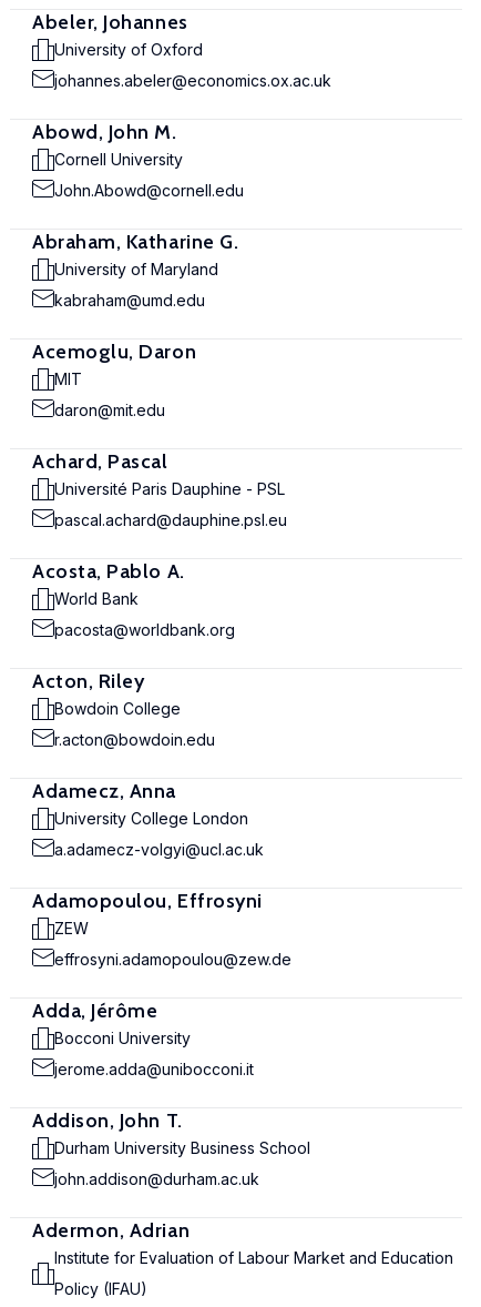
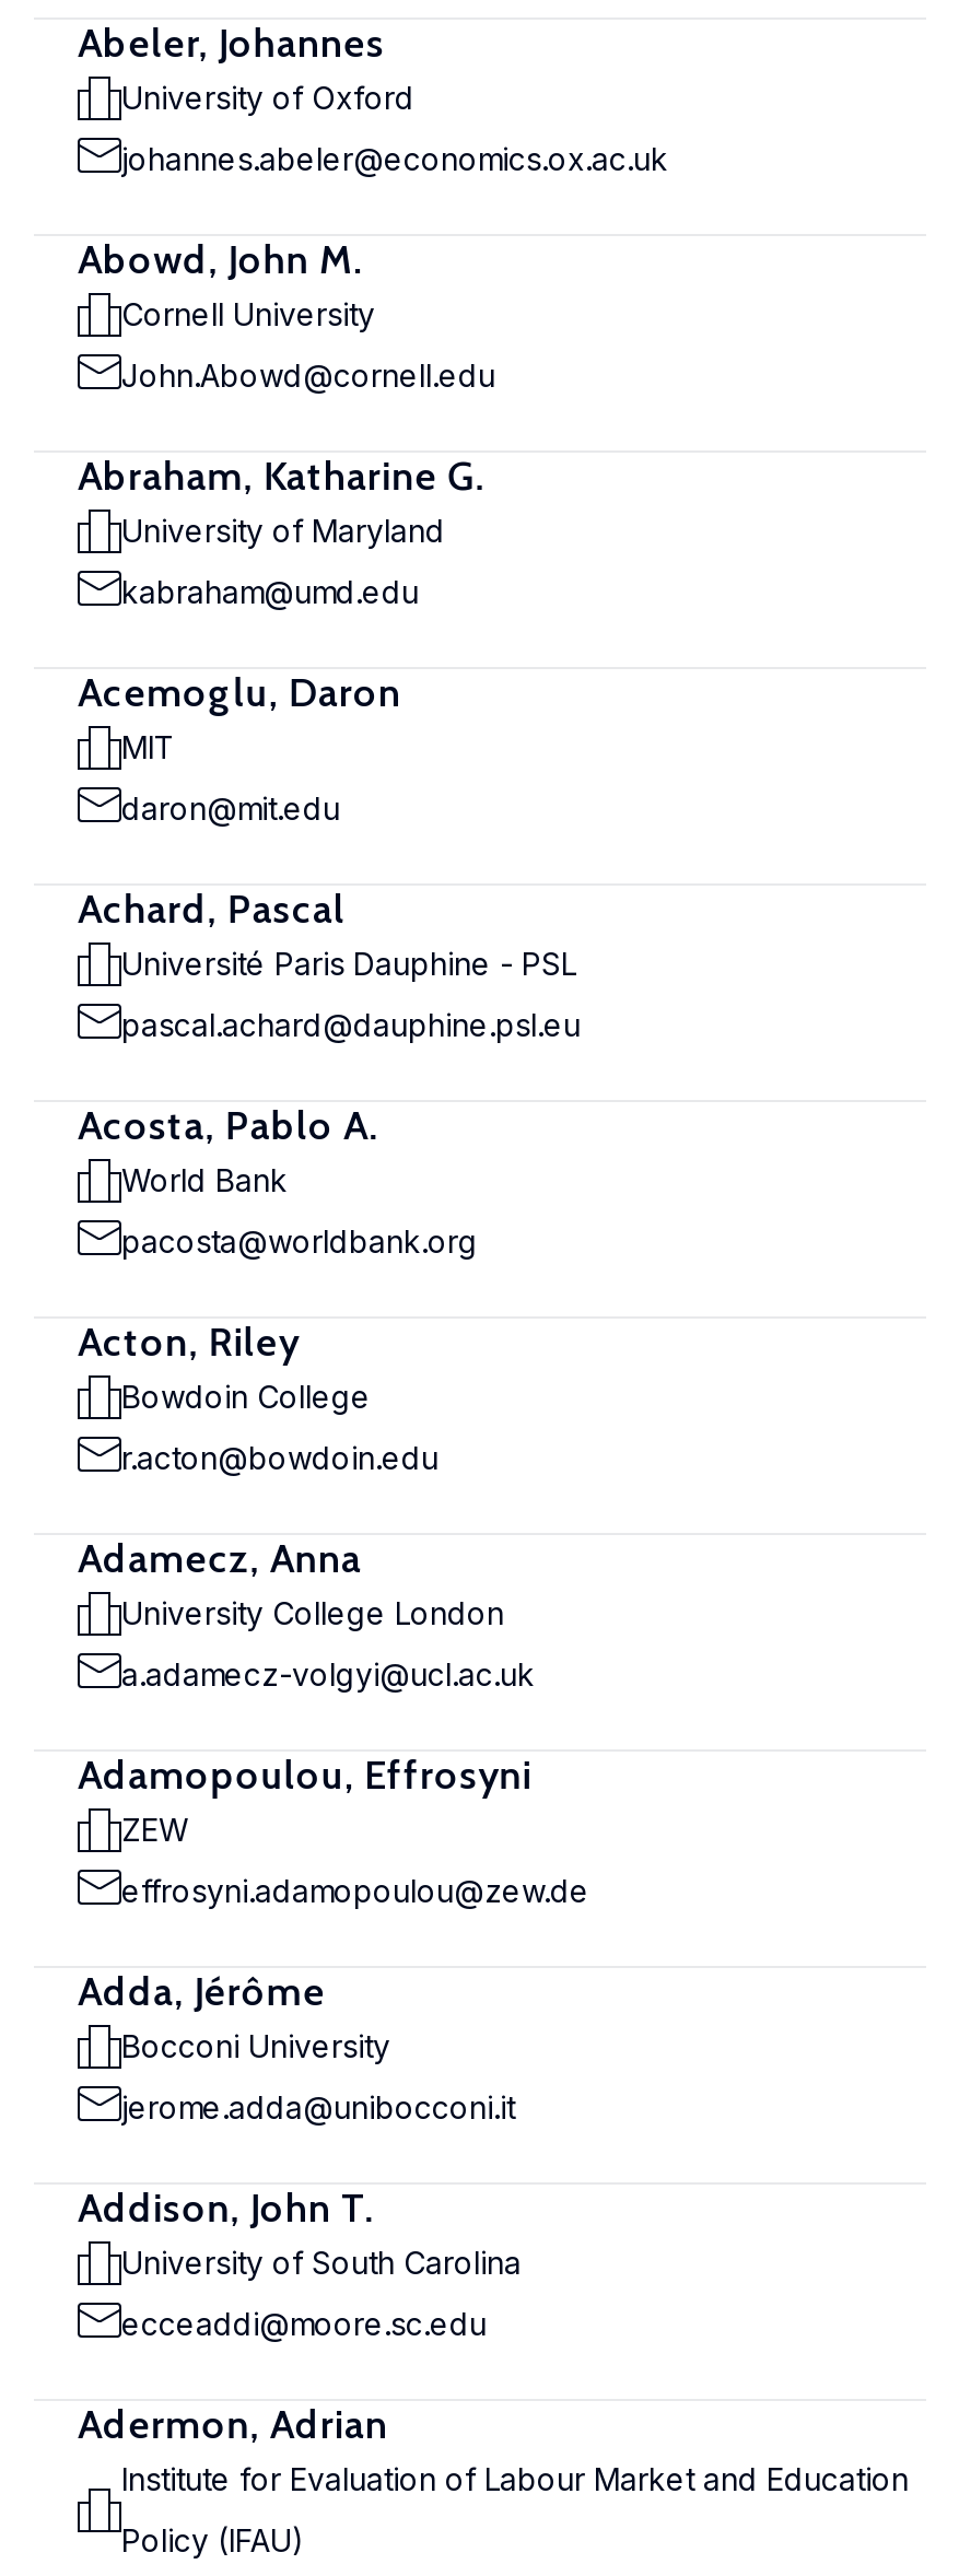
- Durham University Business School
+ University of South Carolina

- john.addison@durham.ac.uk
+ ecceaddi@moore.sc.edu
